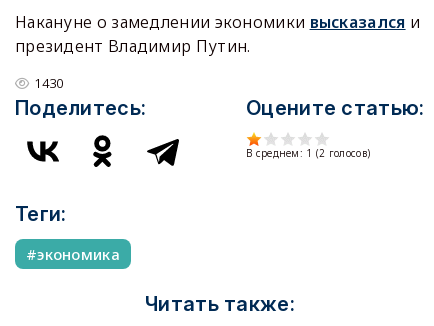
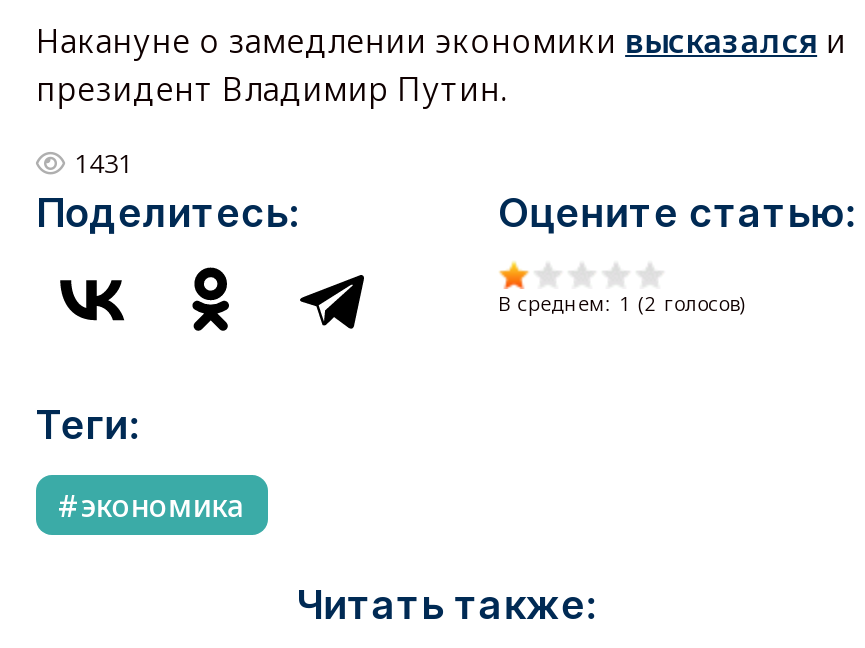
- 1430
+ 1431
